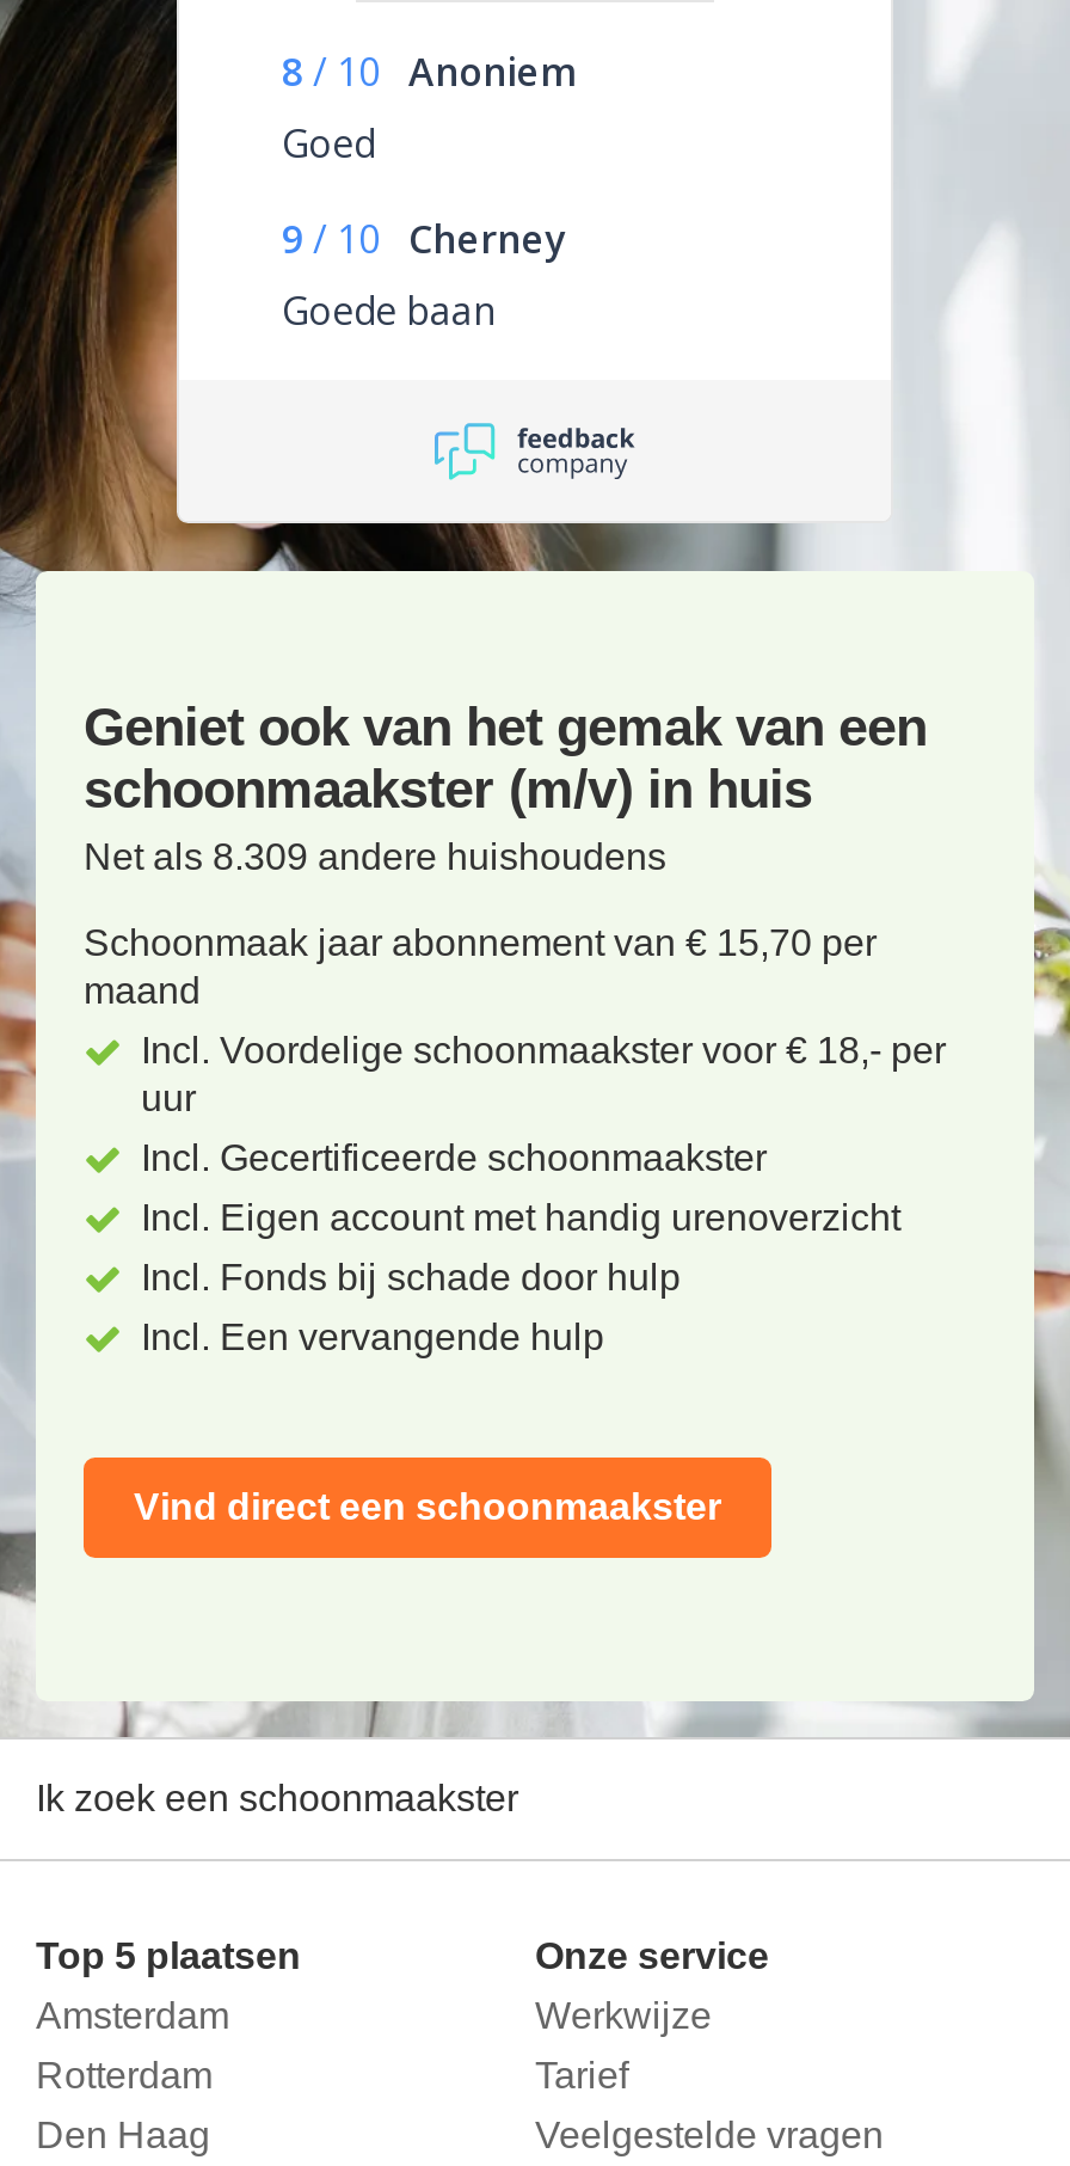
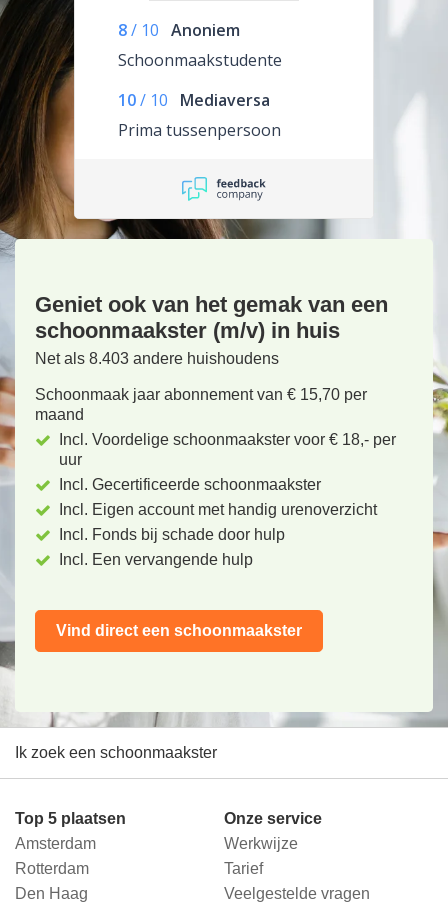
- Goed
+ Schoonmaakstudente

- 9 / 10 Cherney
- Goede baan
+ 10 / 10 Mediaversa
+ Prima tussenpersoon

- Net als 8.309 andere huishoudens
+ Net als 8.403 andere huishoudens
